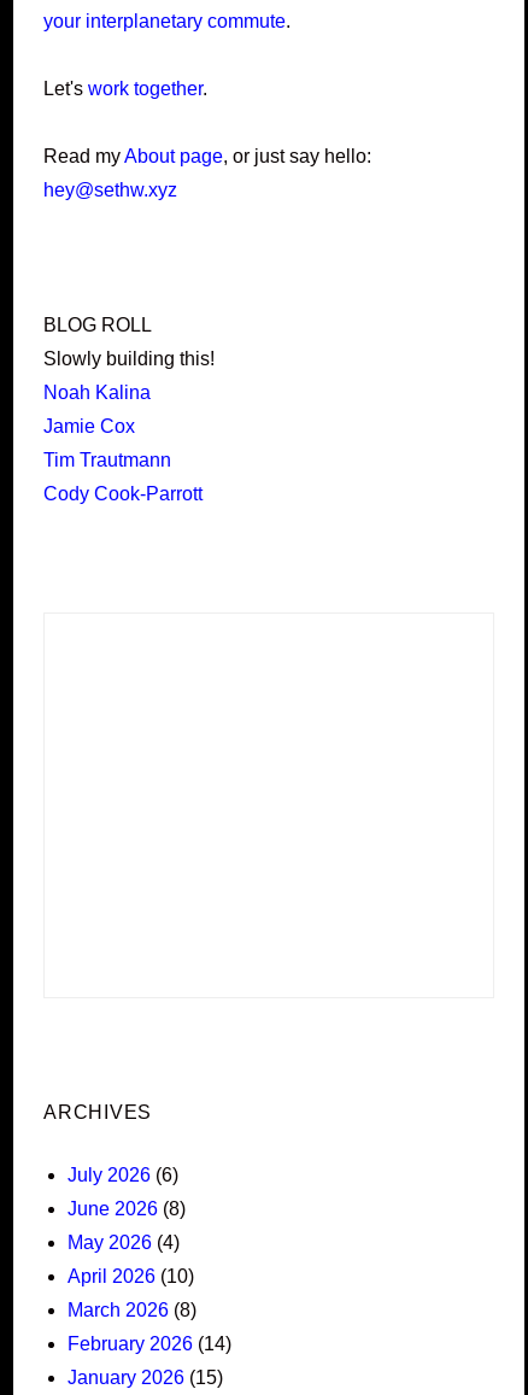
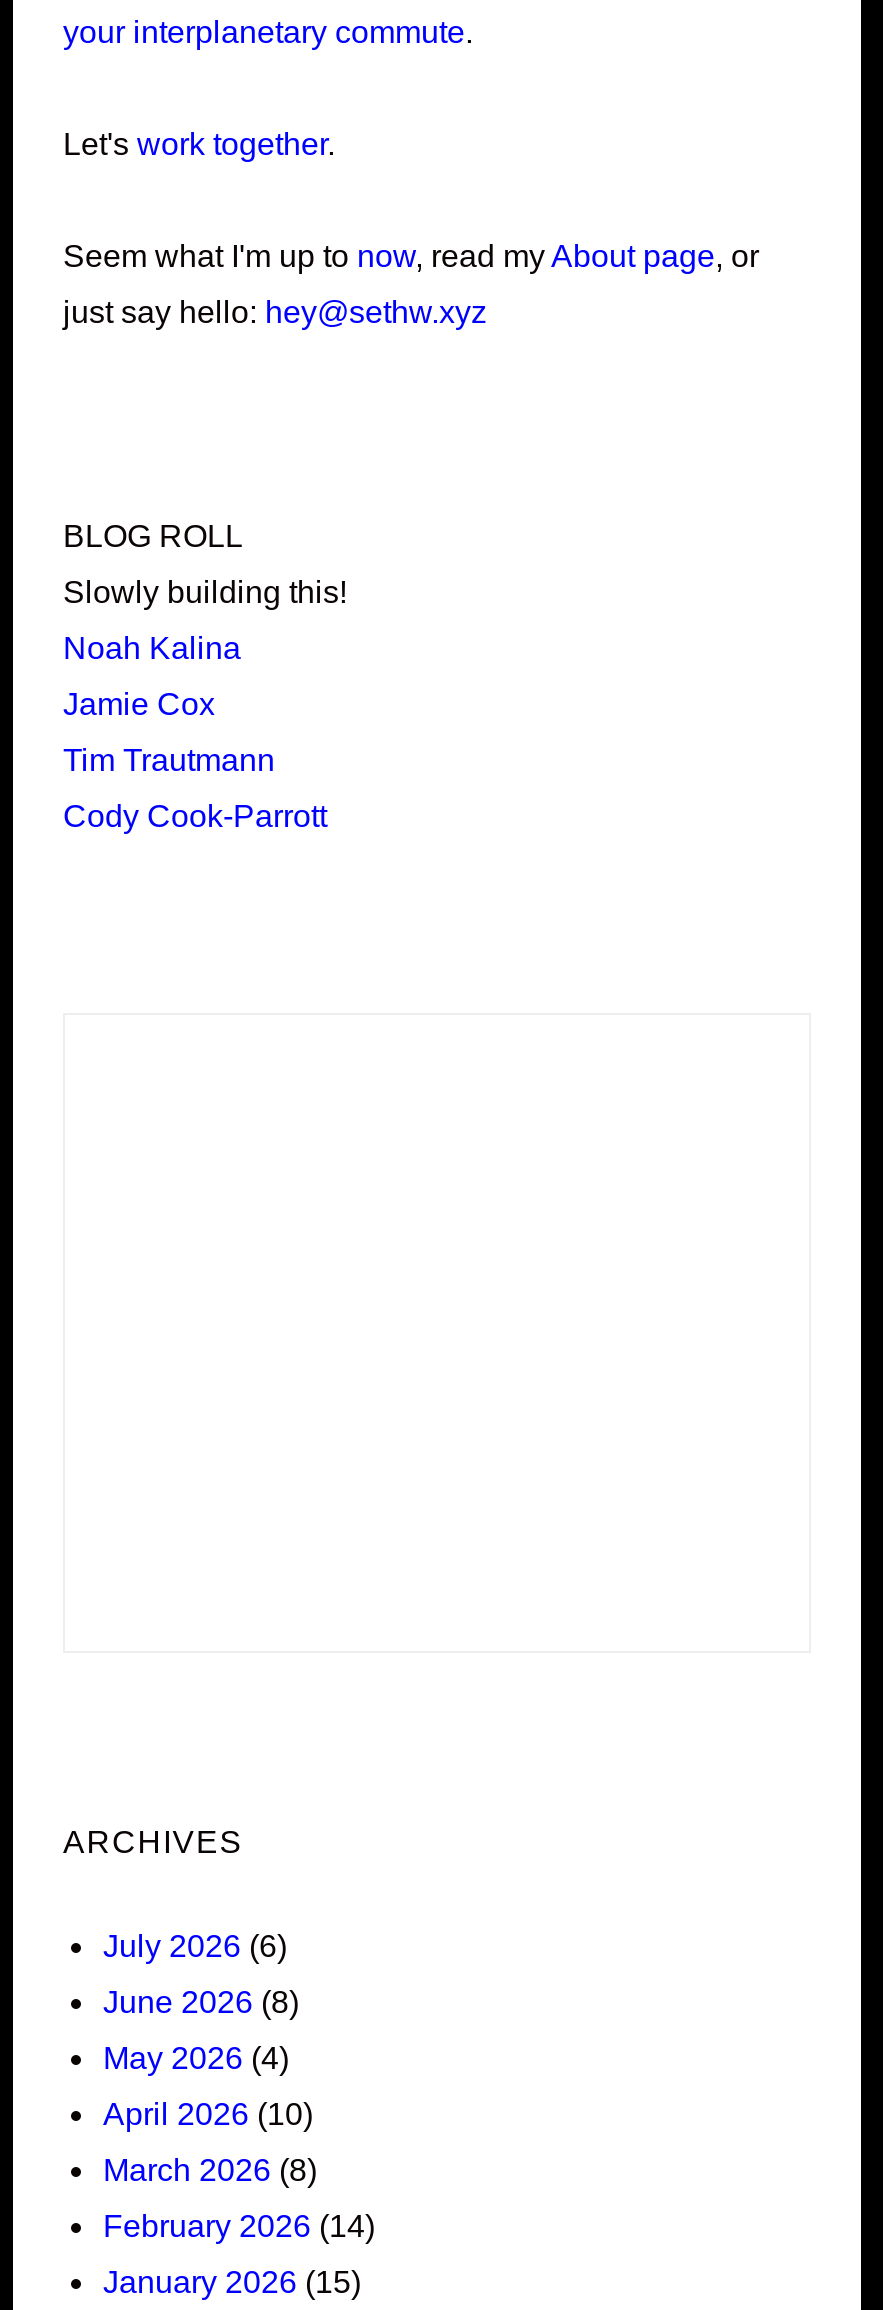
- Read my About page, or just say hello:
+ Seem what I'm up to now, read my About page, or

- hey@sethw.xyz
+ just say hello: hey@sethw.xyz
